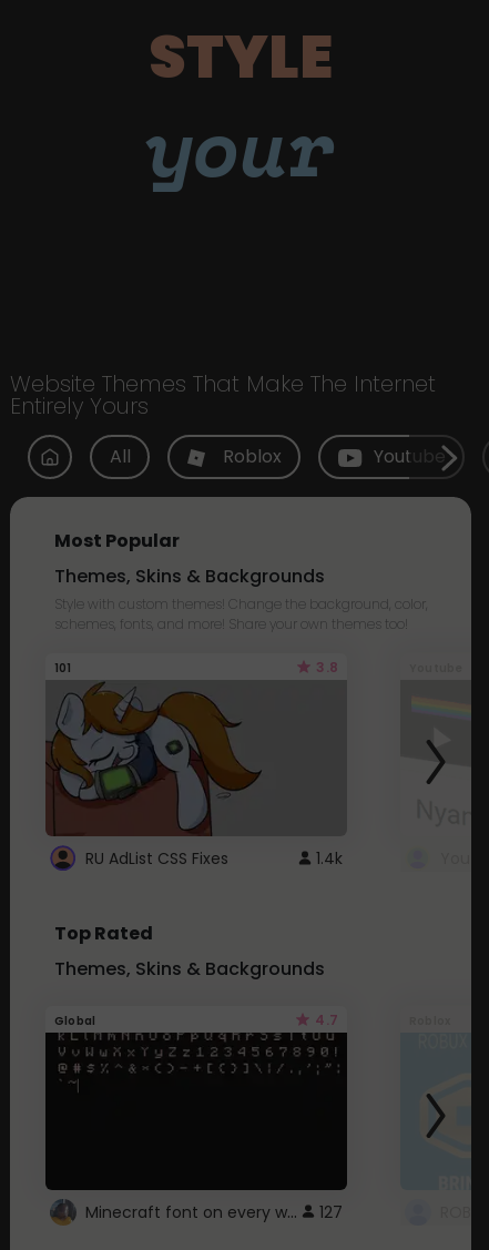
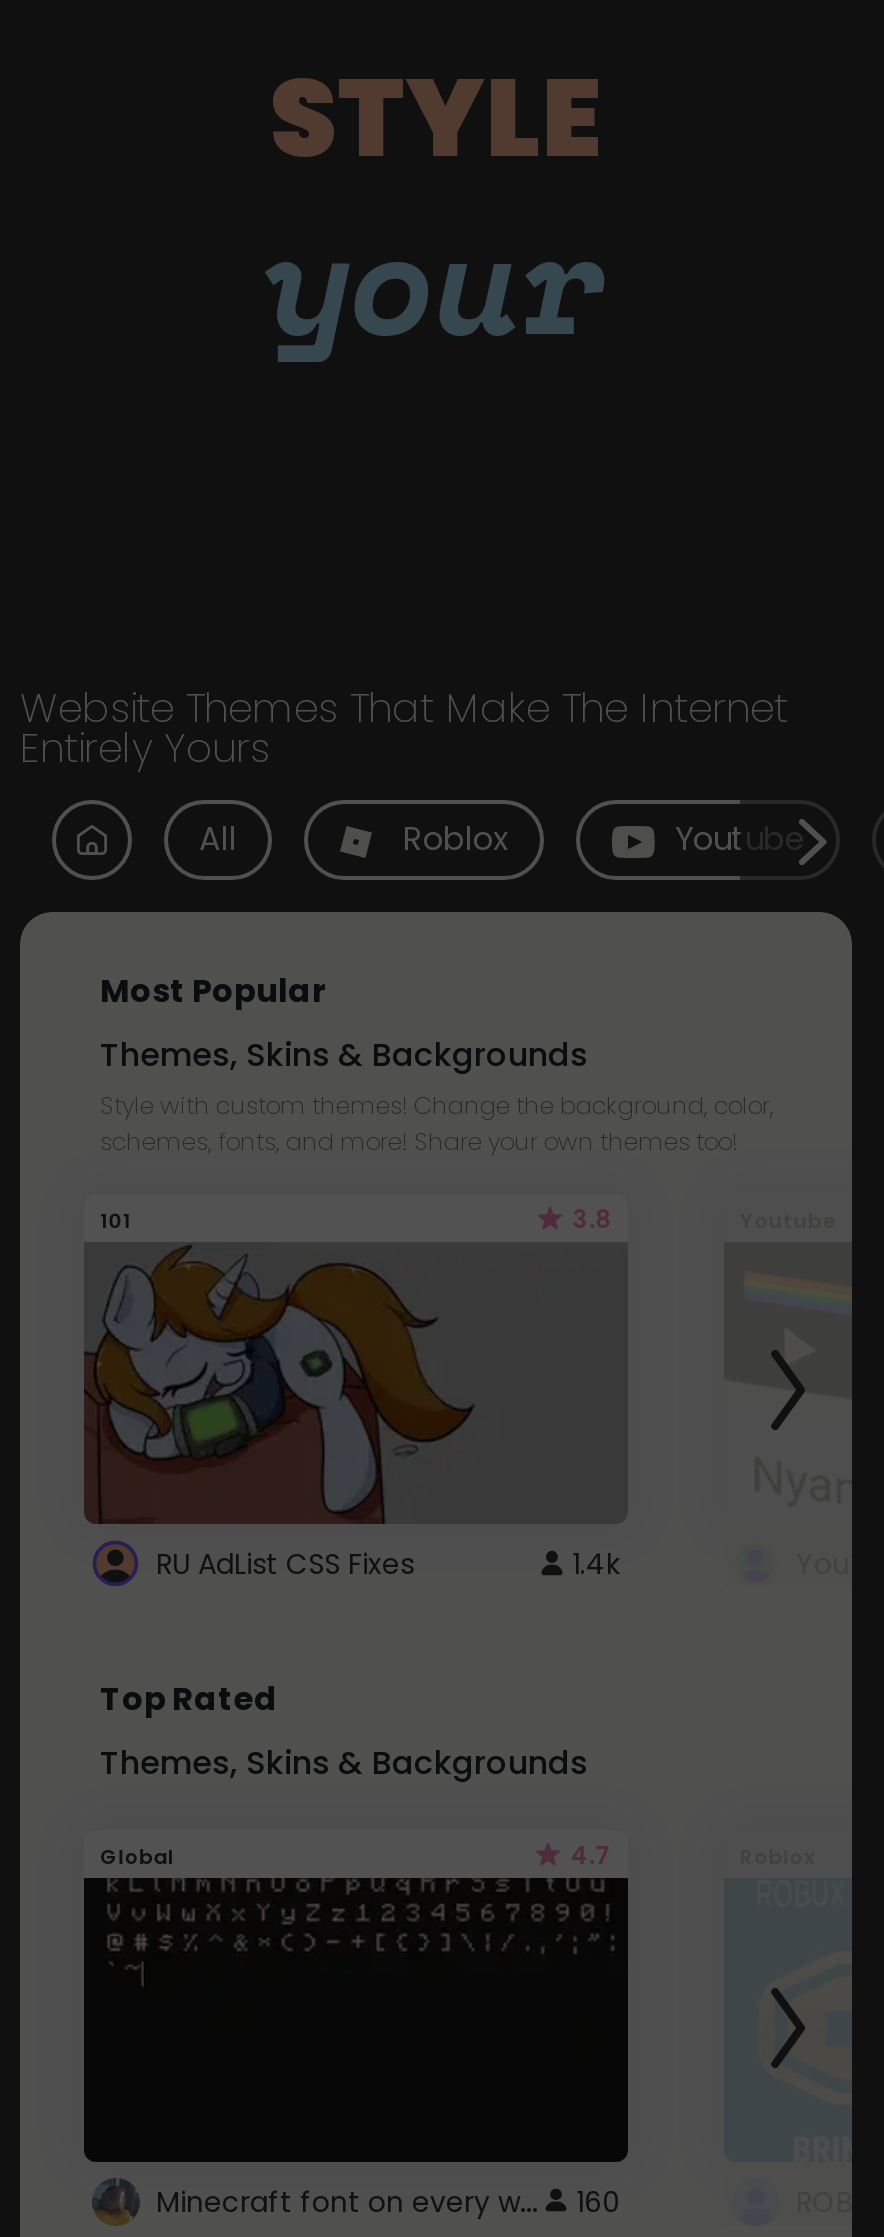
- 127
+ 160
